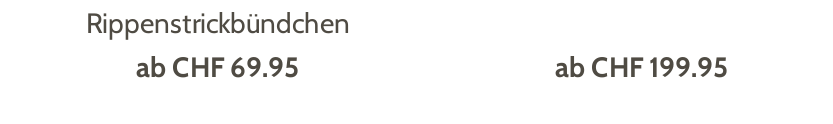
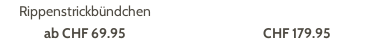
- ab CHF 199.95
+ CHF 179.95
